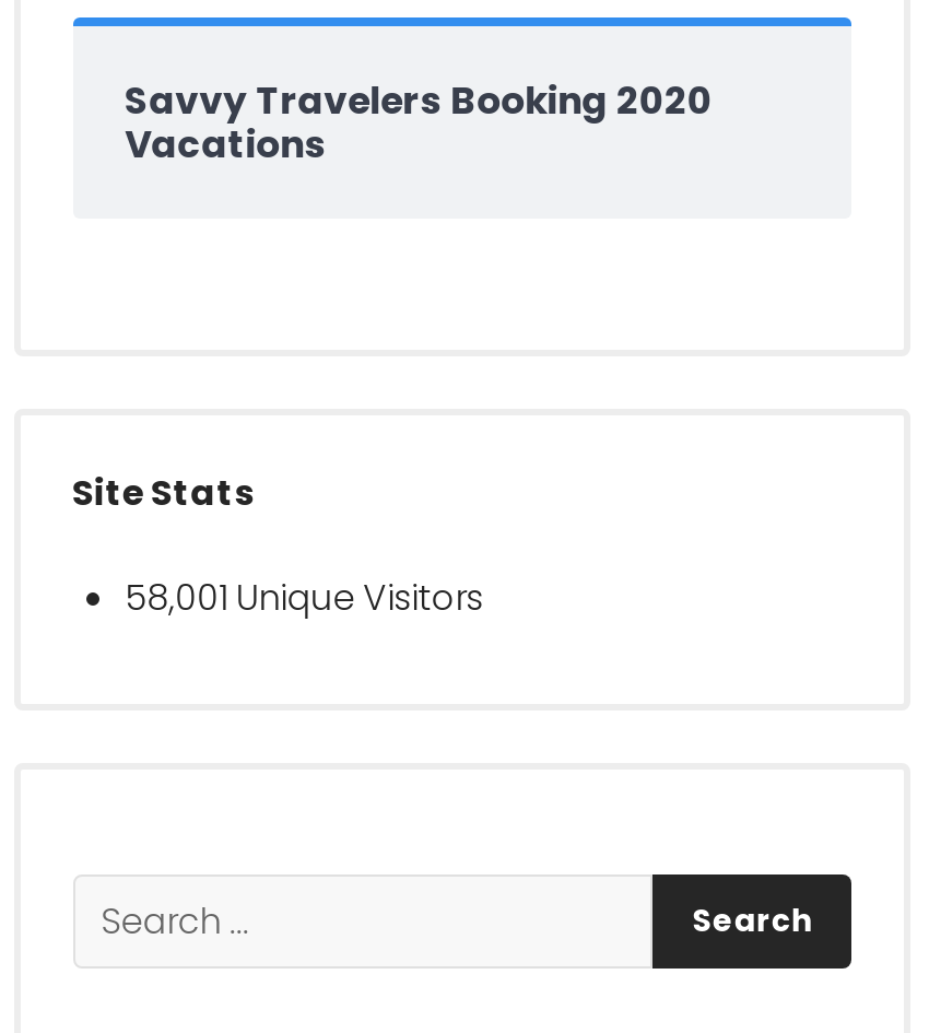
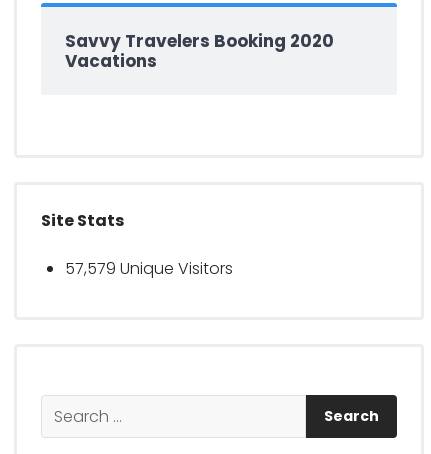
- 58,001 Unique Visitors
+ 57,579 Unique Visitors
